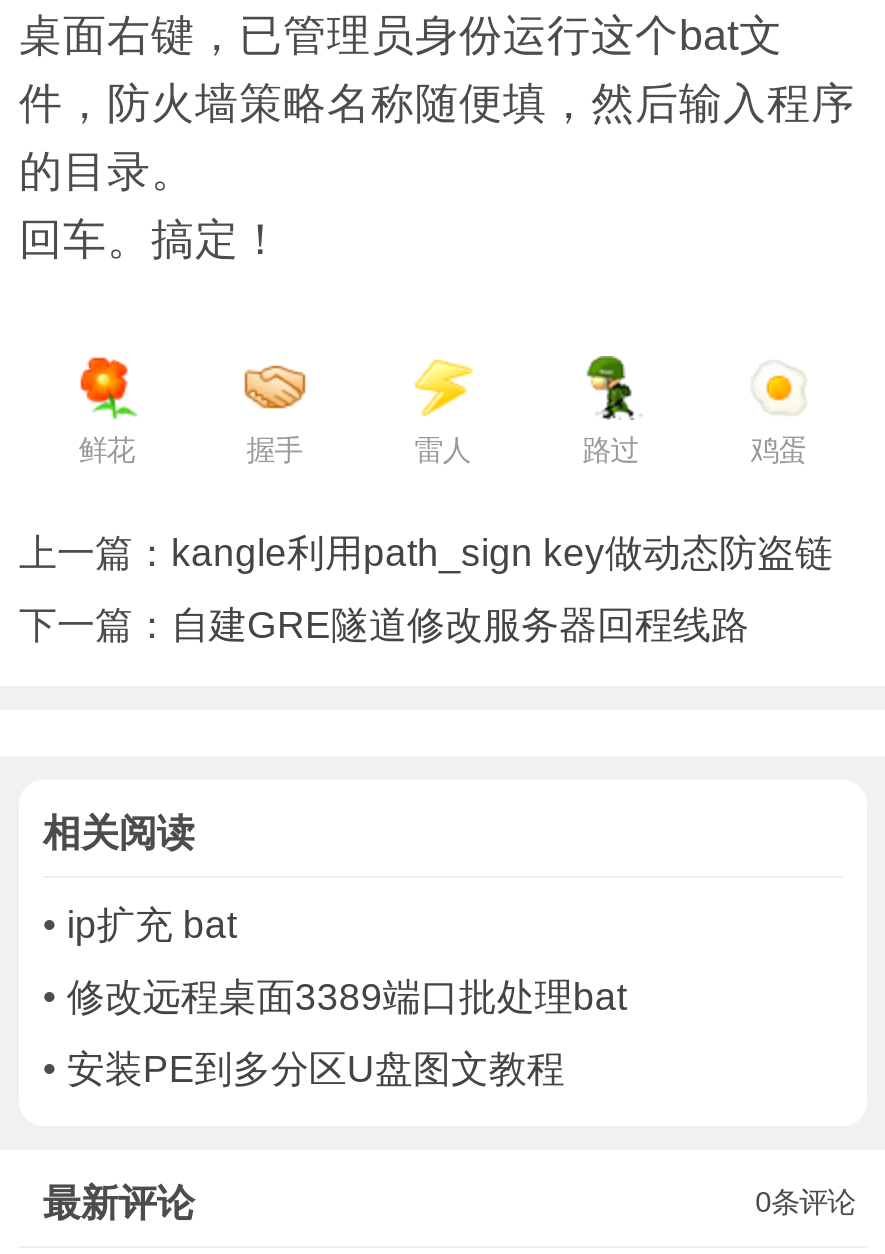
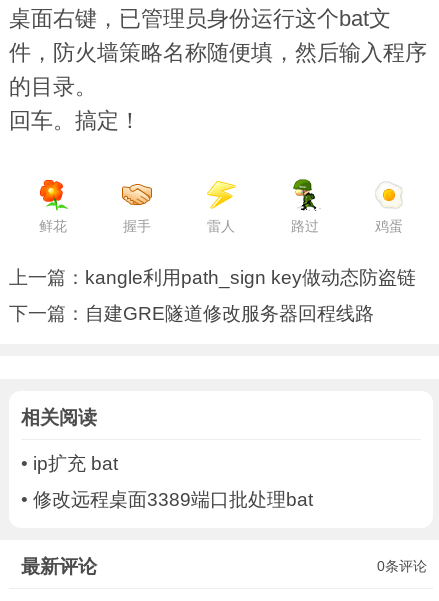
- •安装PE到多分区U盘图文教程
